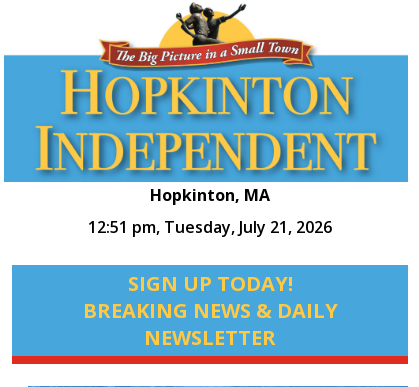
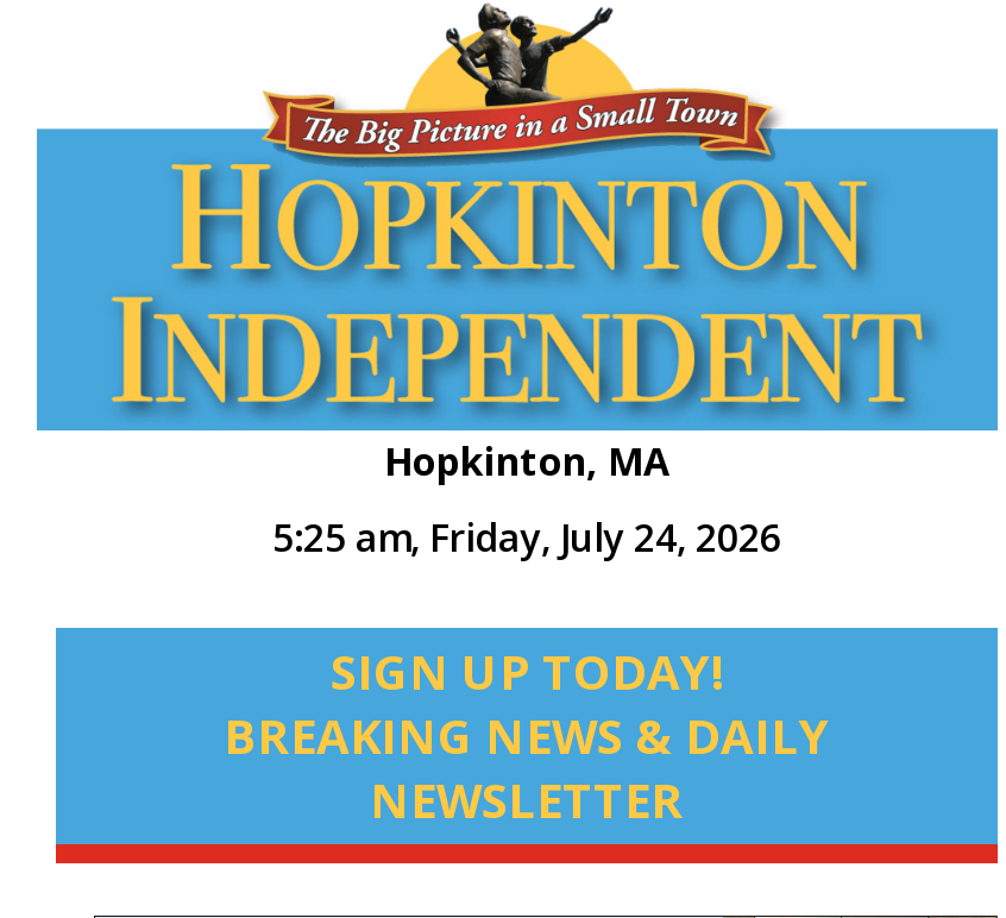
- 12:51 pm, Tuesday, July 21, 2026
+ 5:25 am, Friday, July 24, 2026
